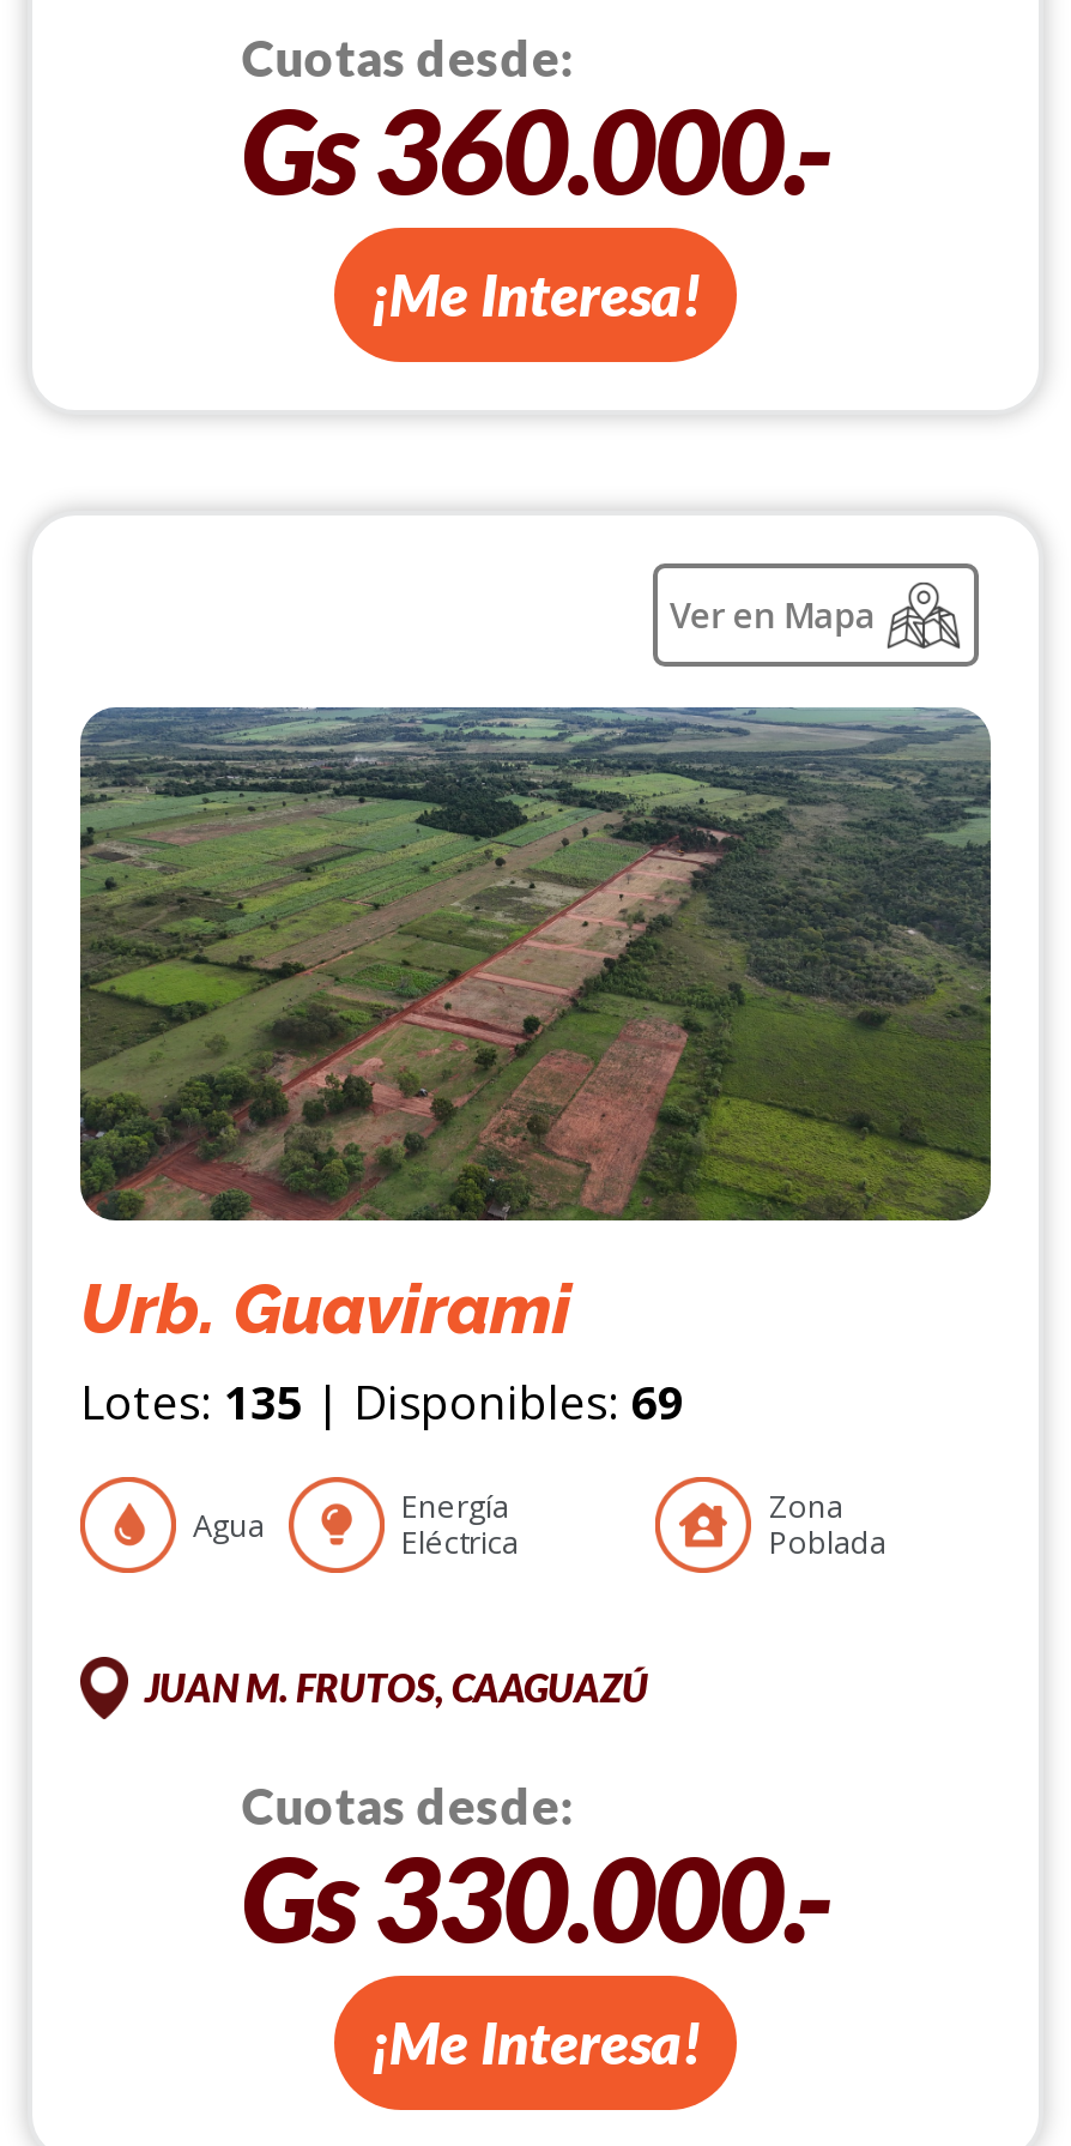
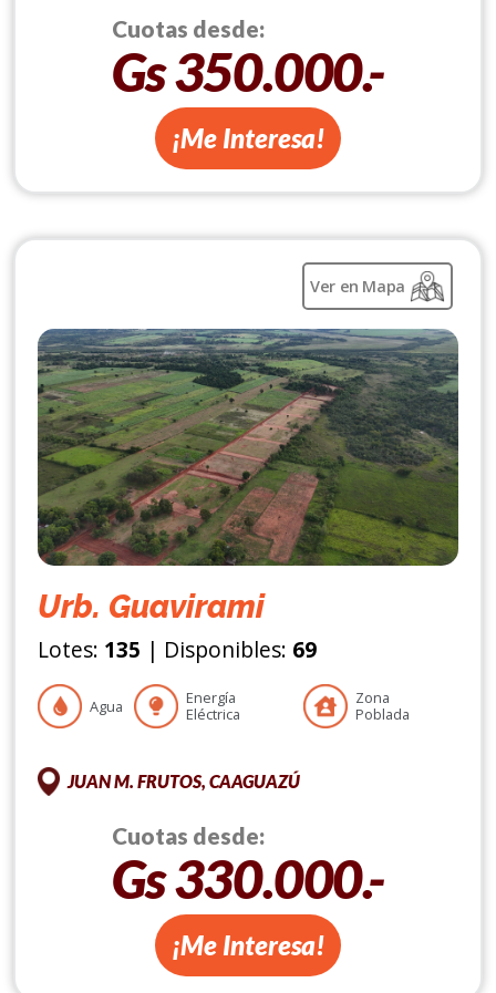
- Gs 360.000.-
+ Gs 350.000.-
